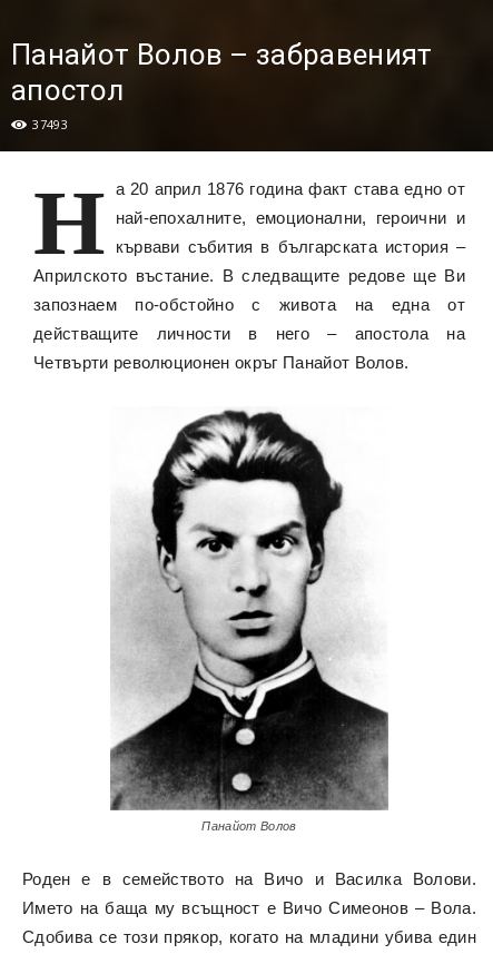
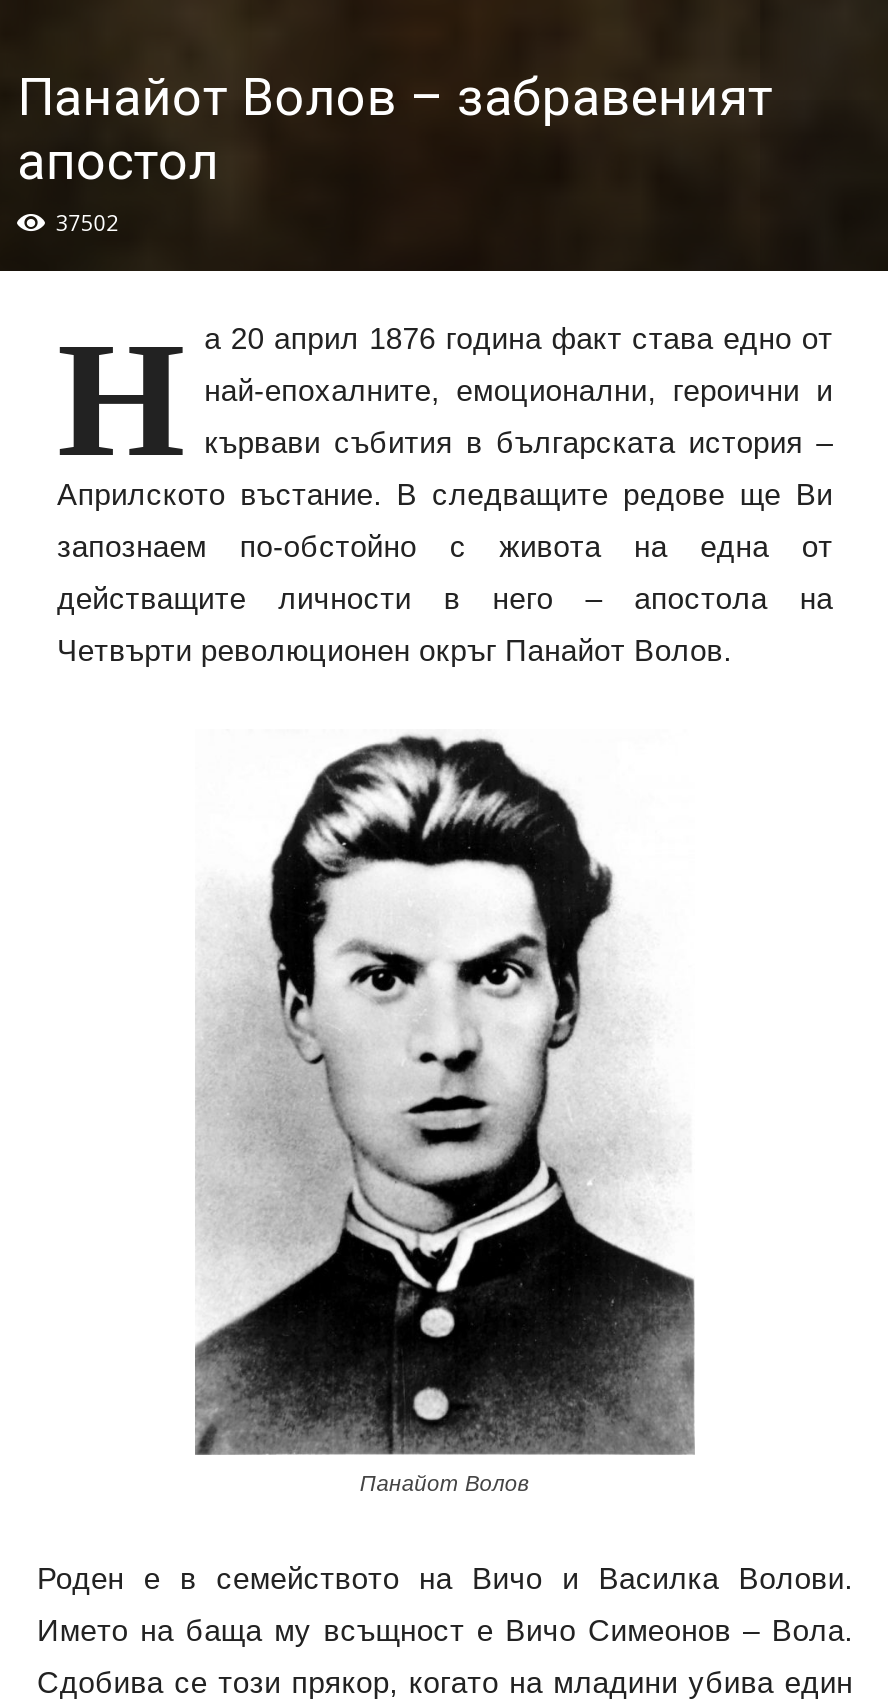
- 37493
+ 37502
